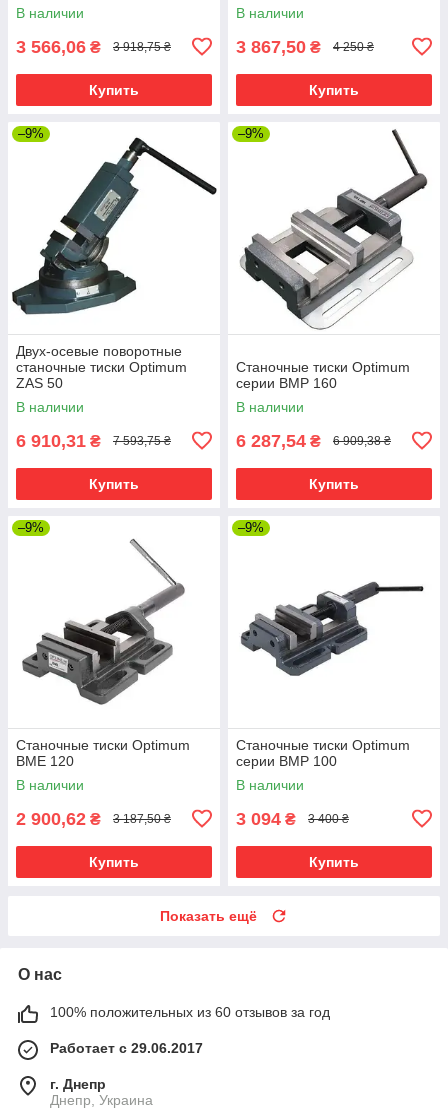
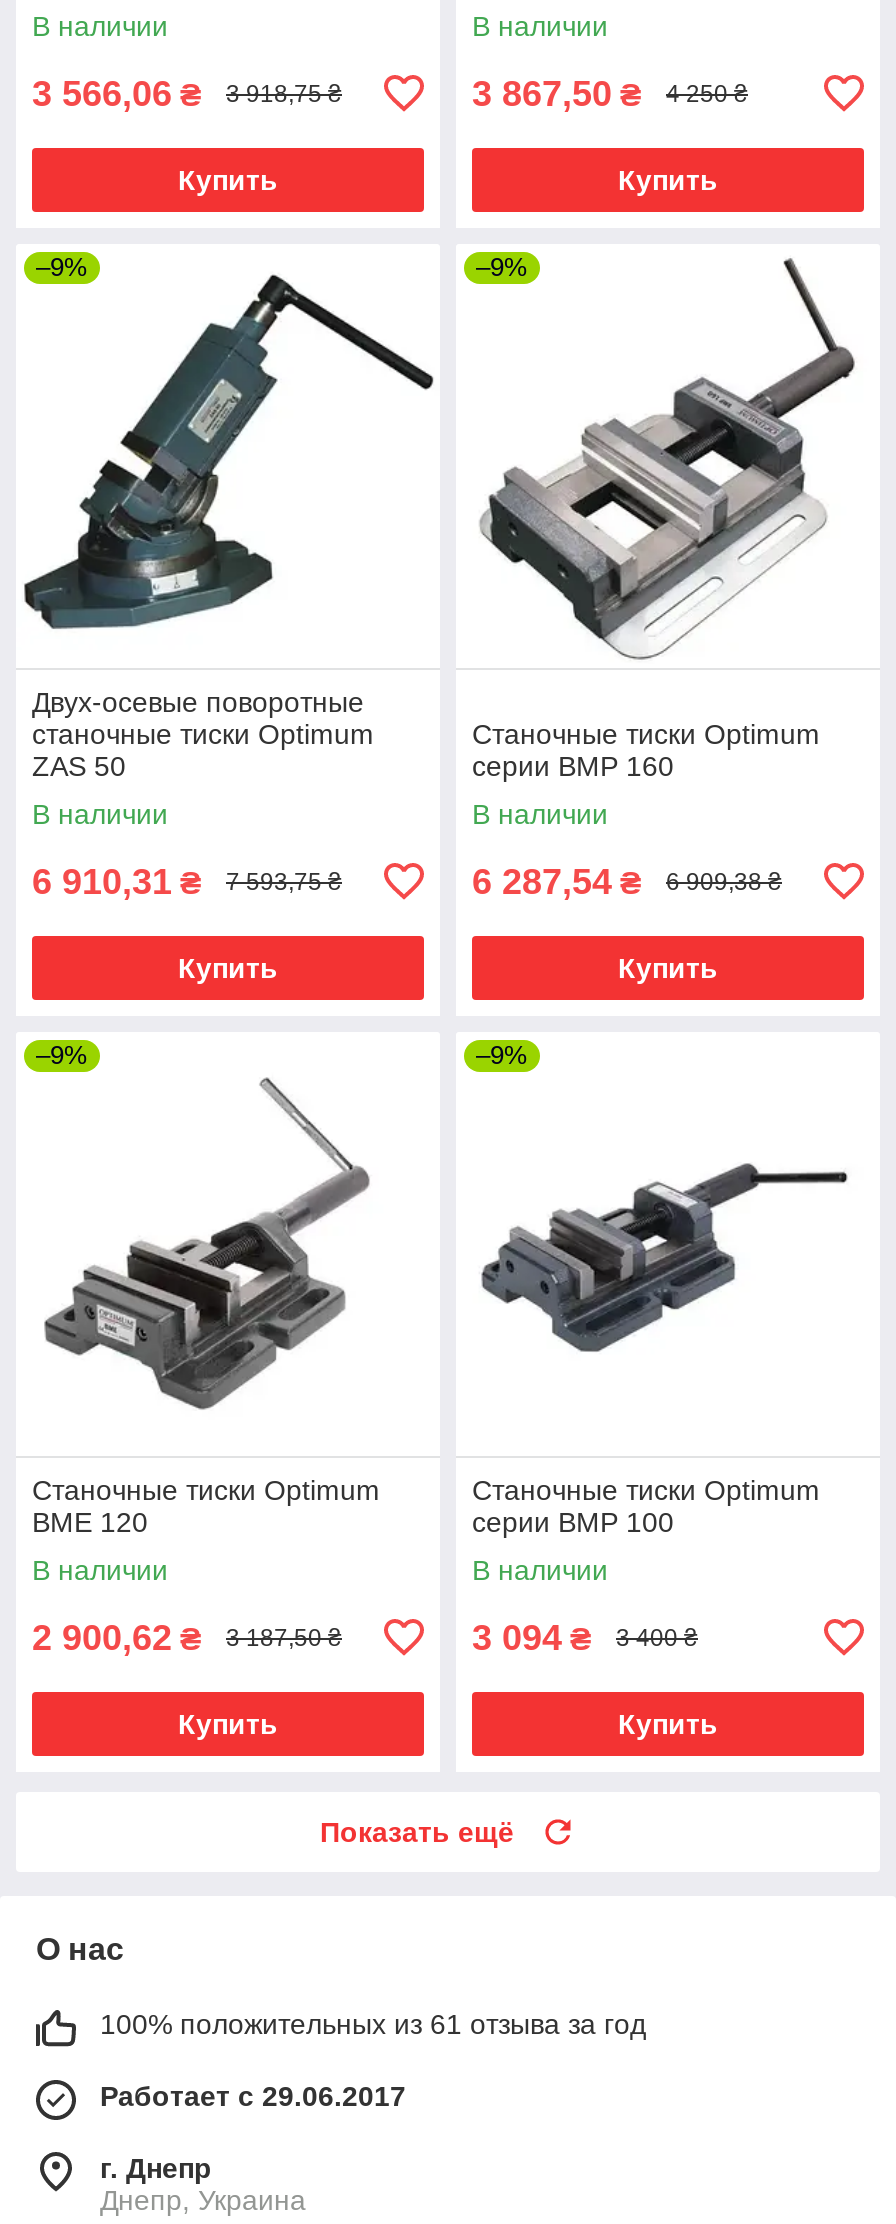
- 100% положительных из 60 отзывов за год
+ 100% положительных из 61 отзыва за год
